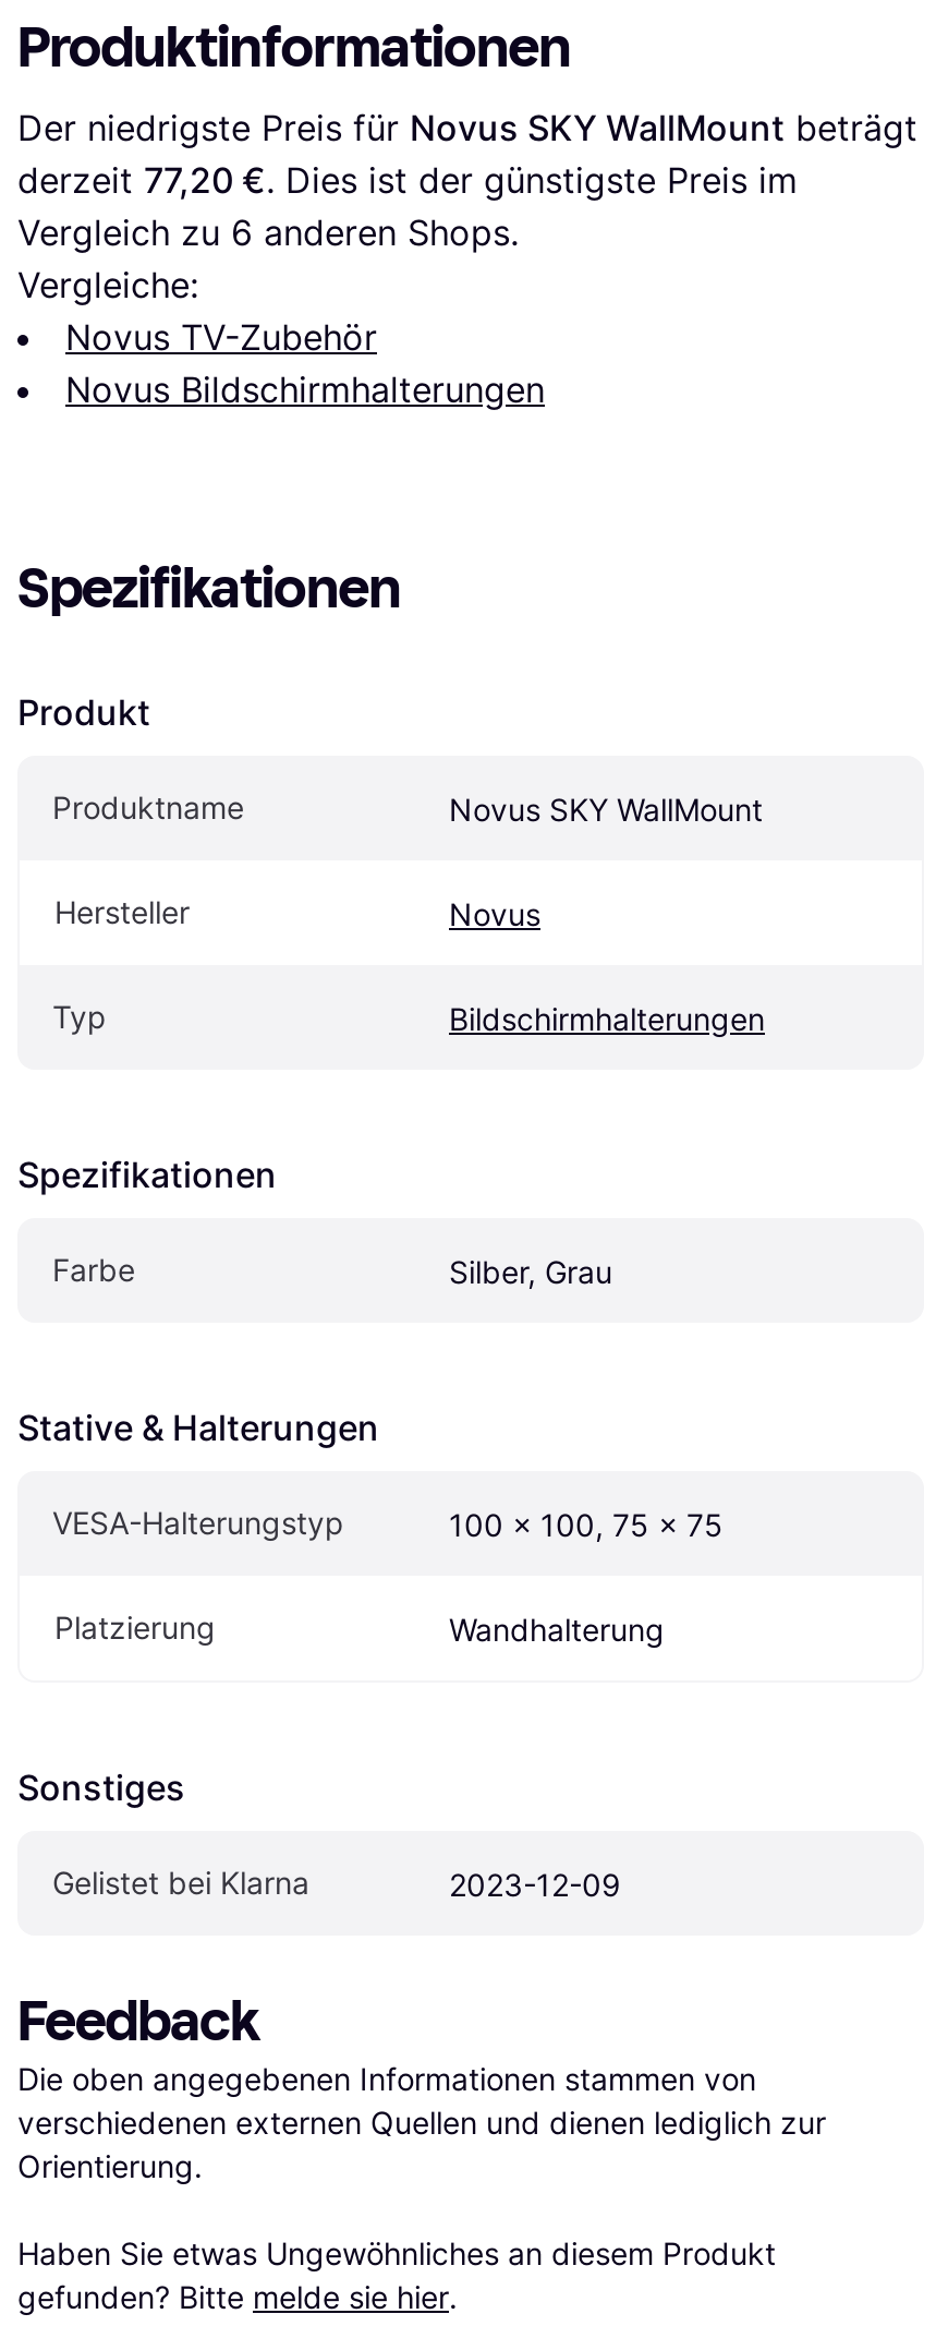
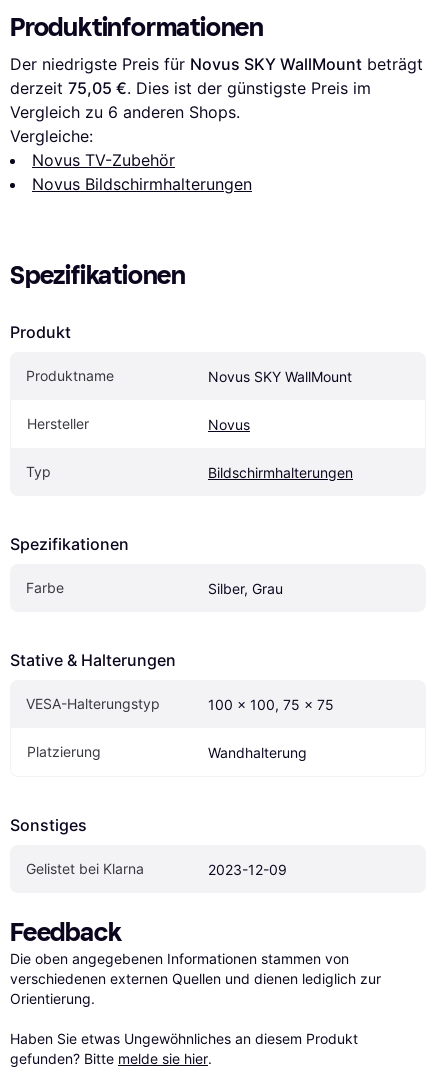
- derzeit 77,20 €. Dies ist der günstigste Preis im
+ derzeit 75,05 €. Dies ist der günstigste Preis im
